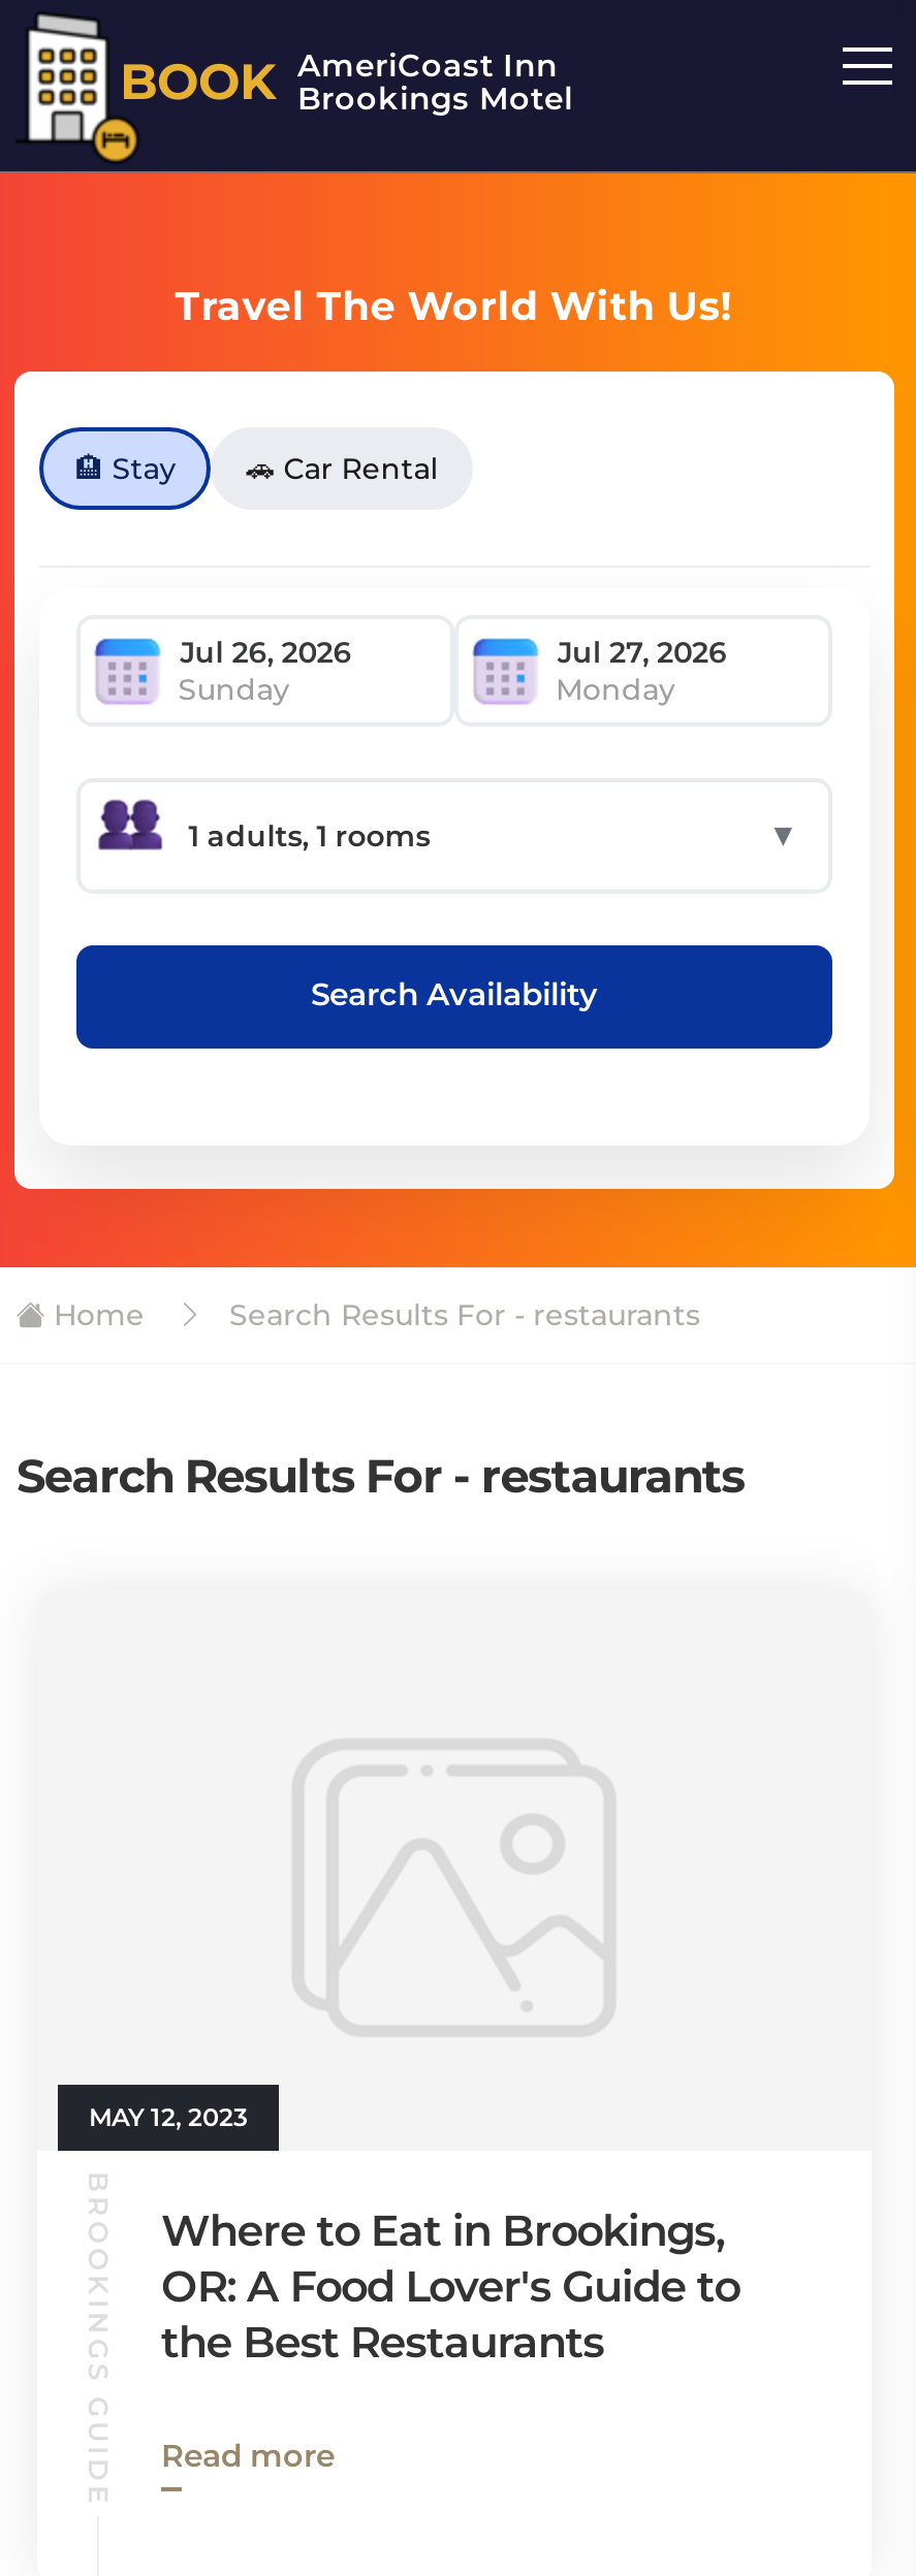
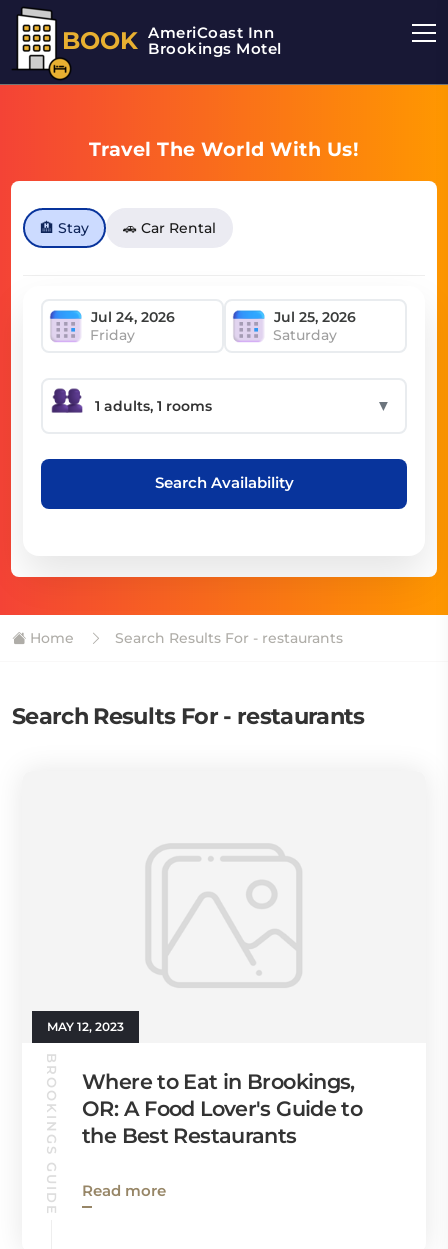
- Sunday
- Monday
+ Friday
+ Saturday
